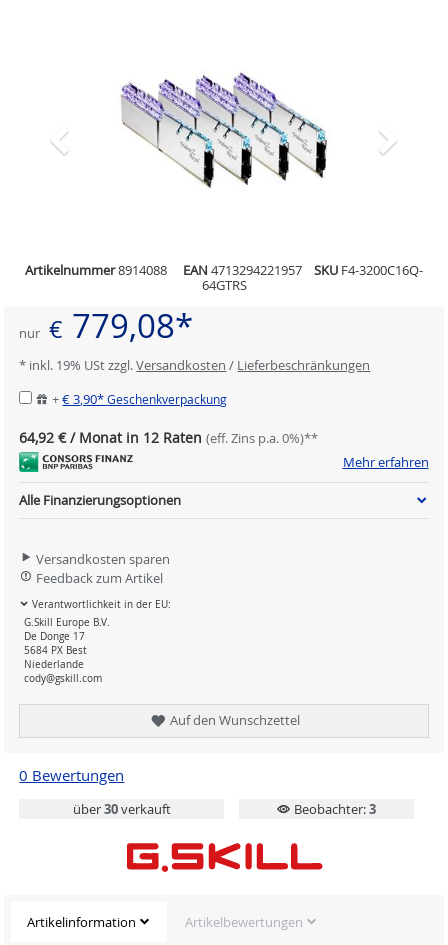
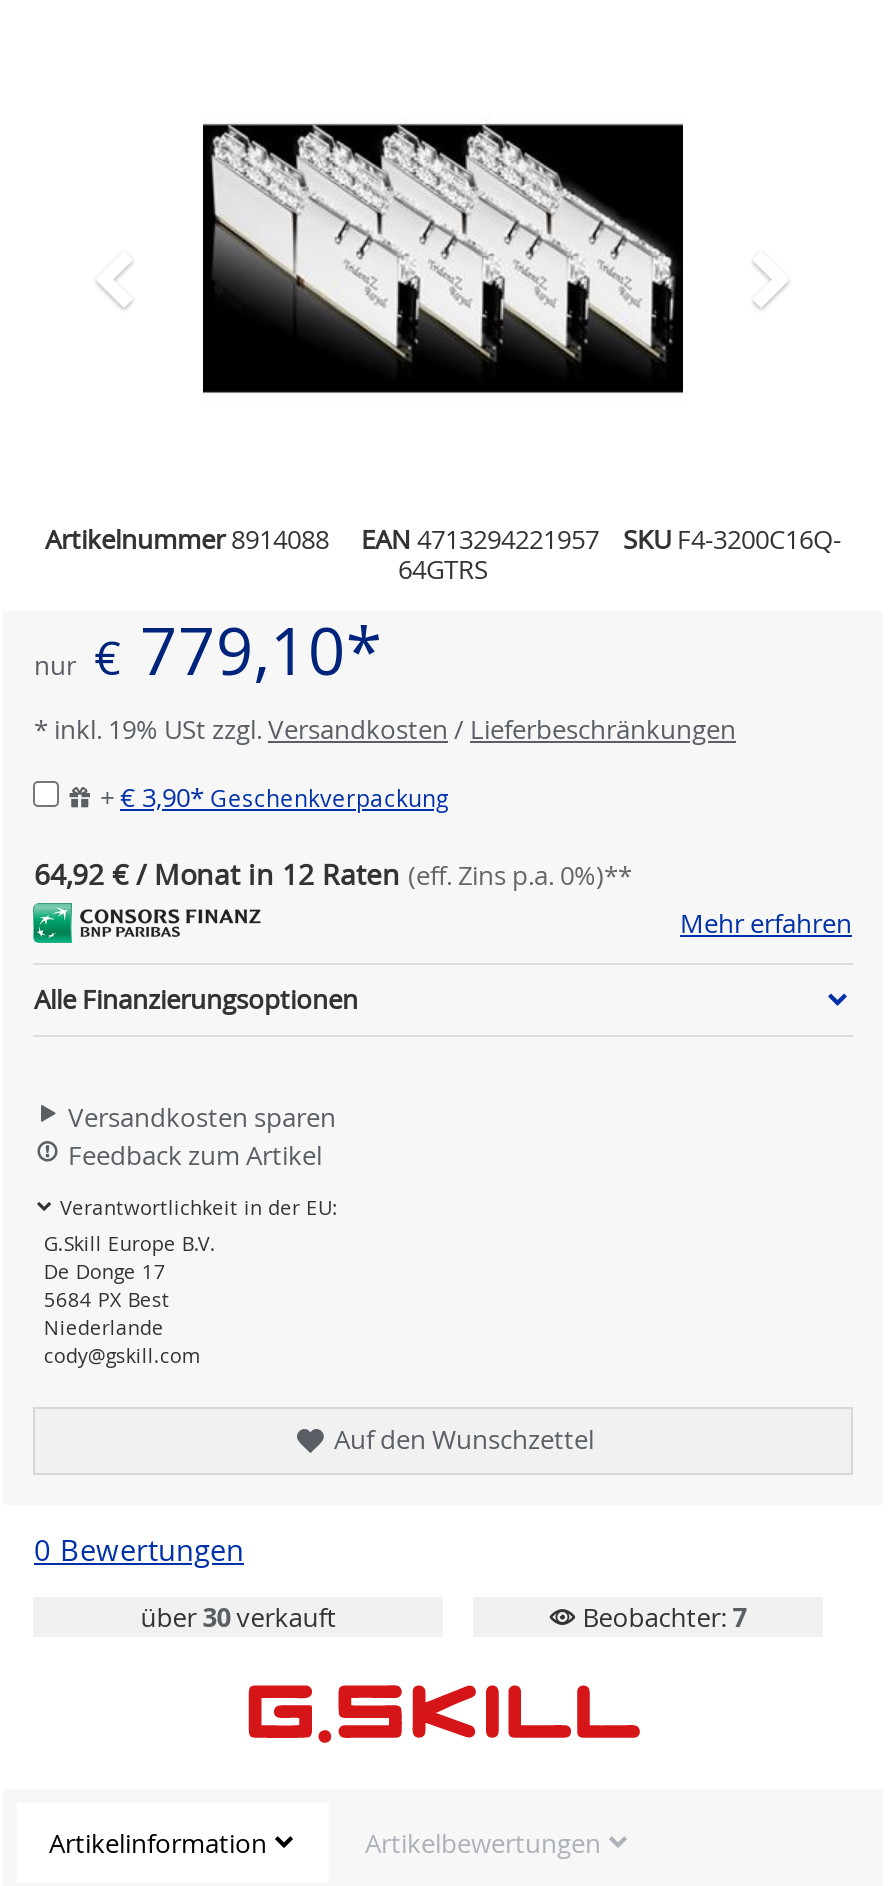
- [image]
+ [image]

- nur €779,08*
+ nur €779,10*

- Beobachter: 3
+ Beobachter: 7
